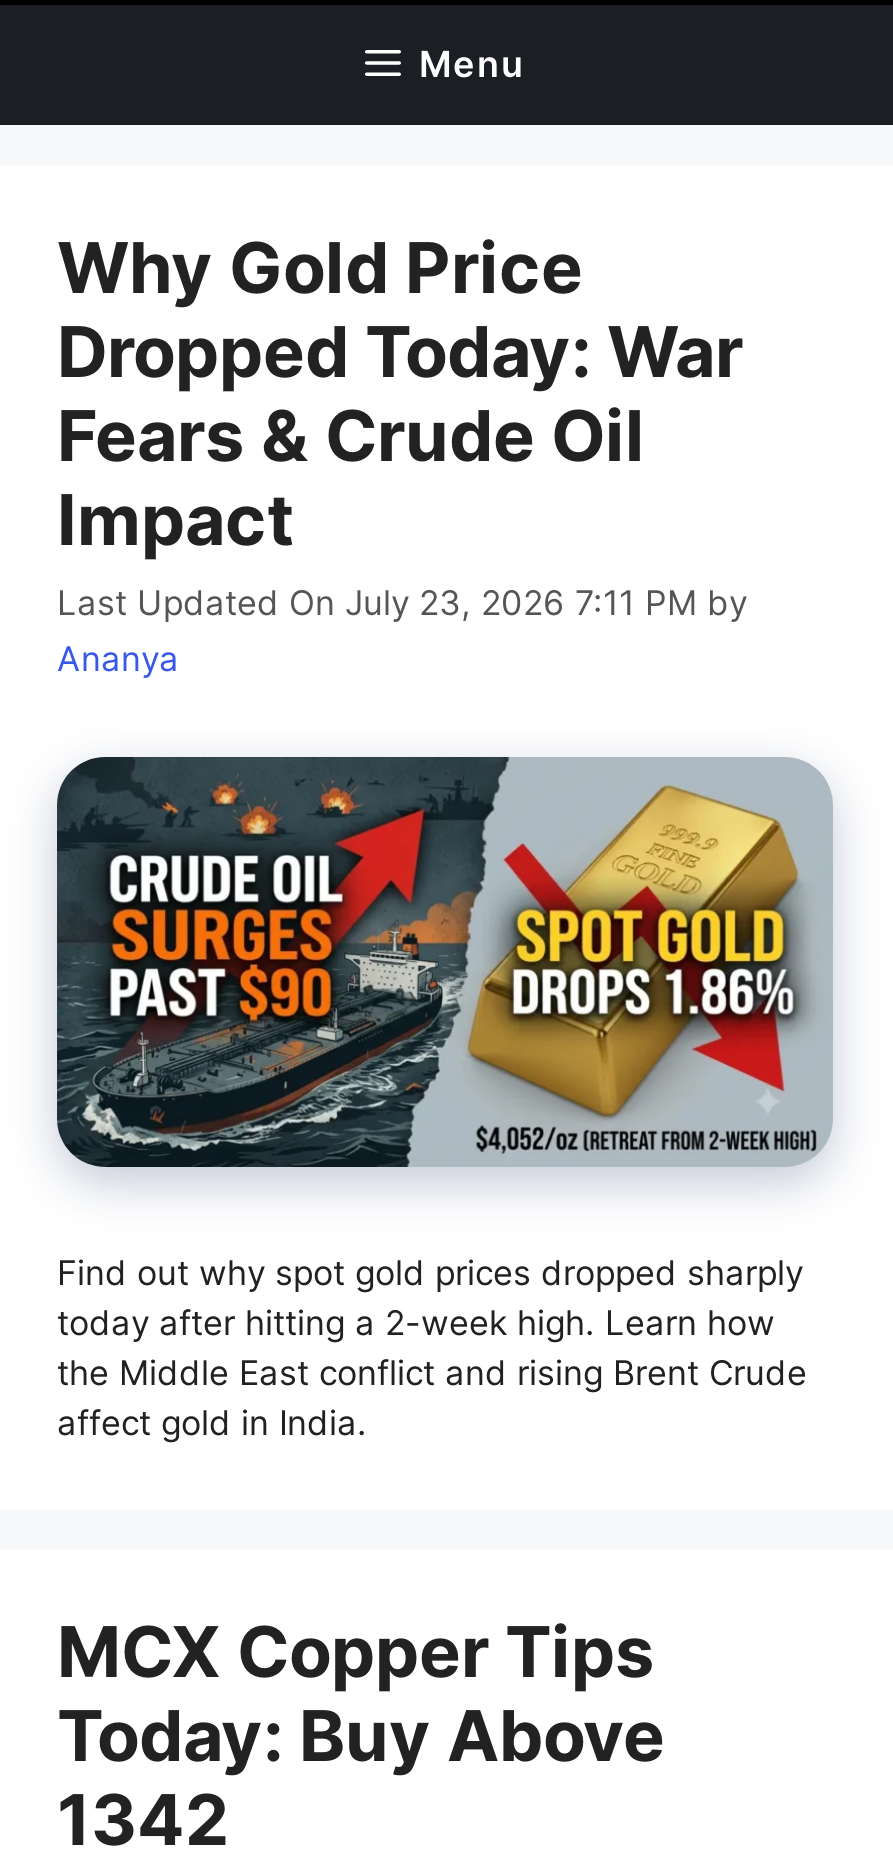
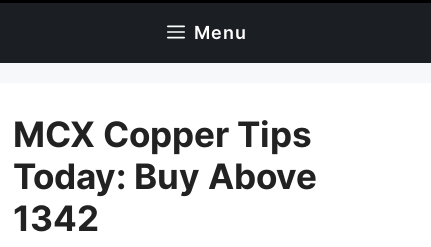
- Why Gold Price
- Dropped Today: War
- Fears & Crude Oil
- Impact
- Last Updated On July 23, 2026 7:11 PM by
- Ananya

- [image]
- Find out why spot gold prices dropped sharply
- today after hitting a 2-week high. Learn how
- the Middle East conflict and rising Brent Crude
- affect gold in India.
